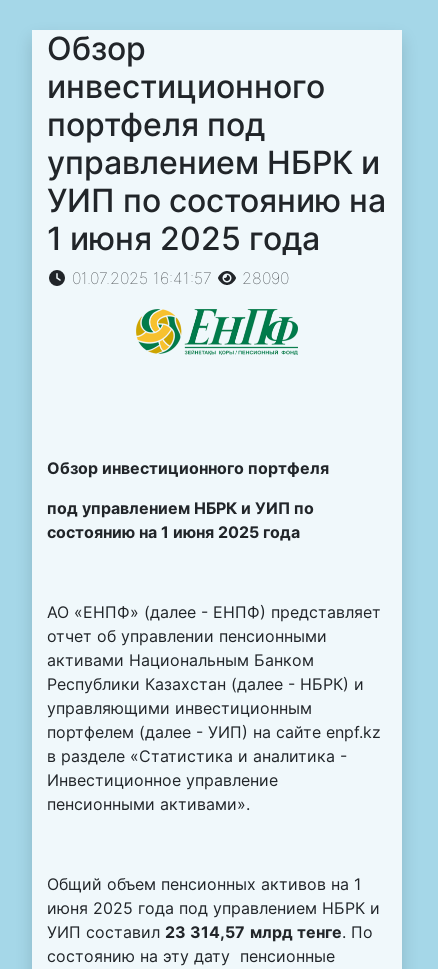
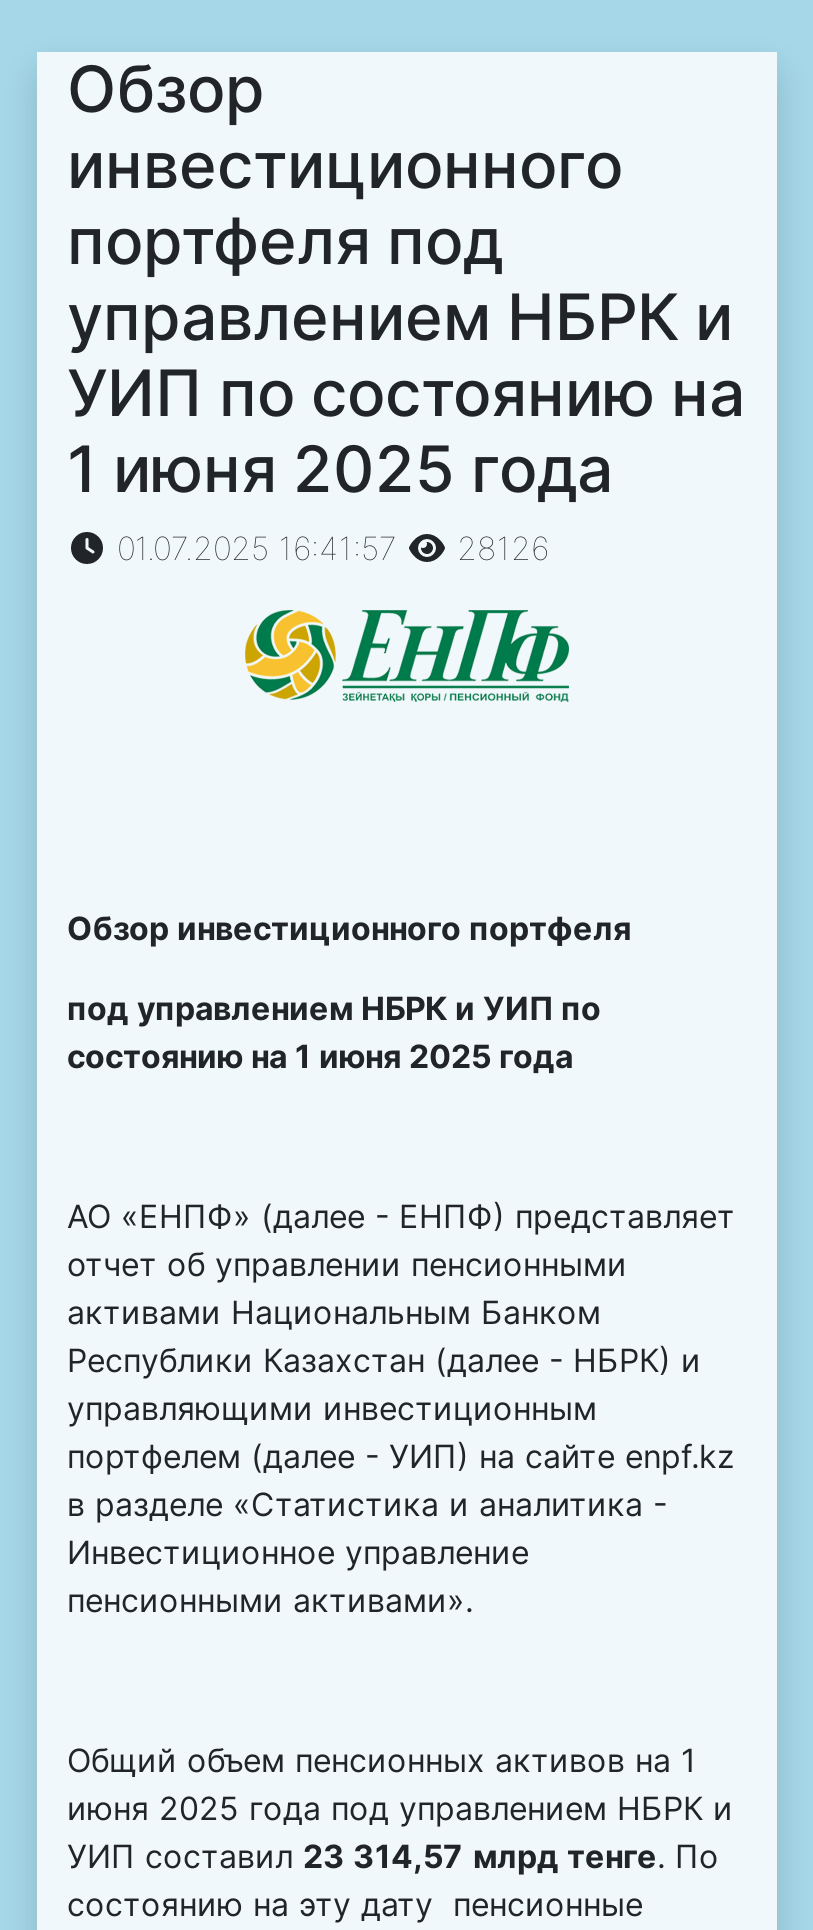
- 01.07.2025 16:41:57 28090
+ 01.07.2025 16:41:57 28126
